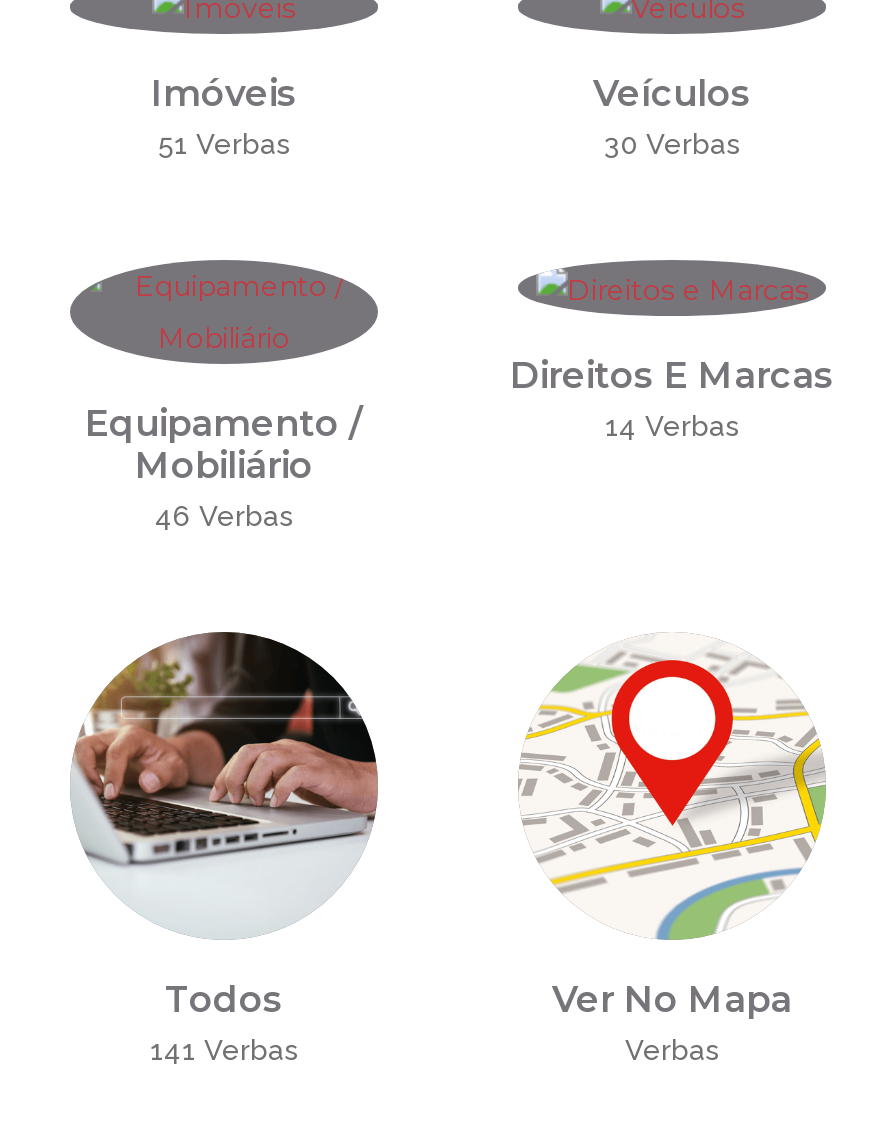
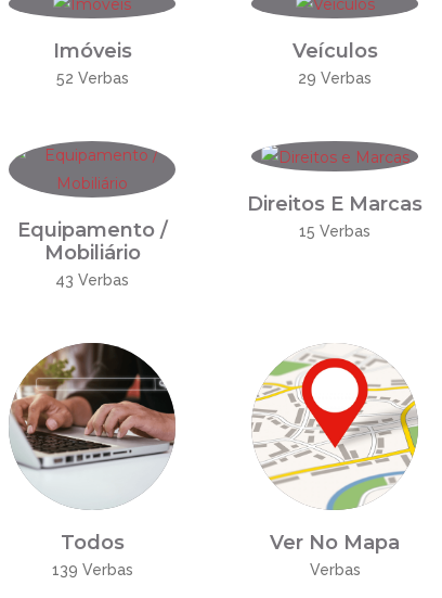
- 51 Verbas
+ 52 Verbas

- 30 Verbas
+ 29 Verbas

- 14 Verbas
+ 15 Verbas

- 46 Verbas
+ 43 Verbas

- 141 Verbas
+ 139 Verbas
